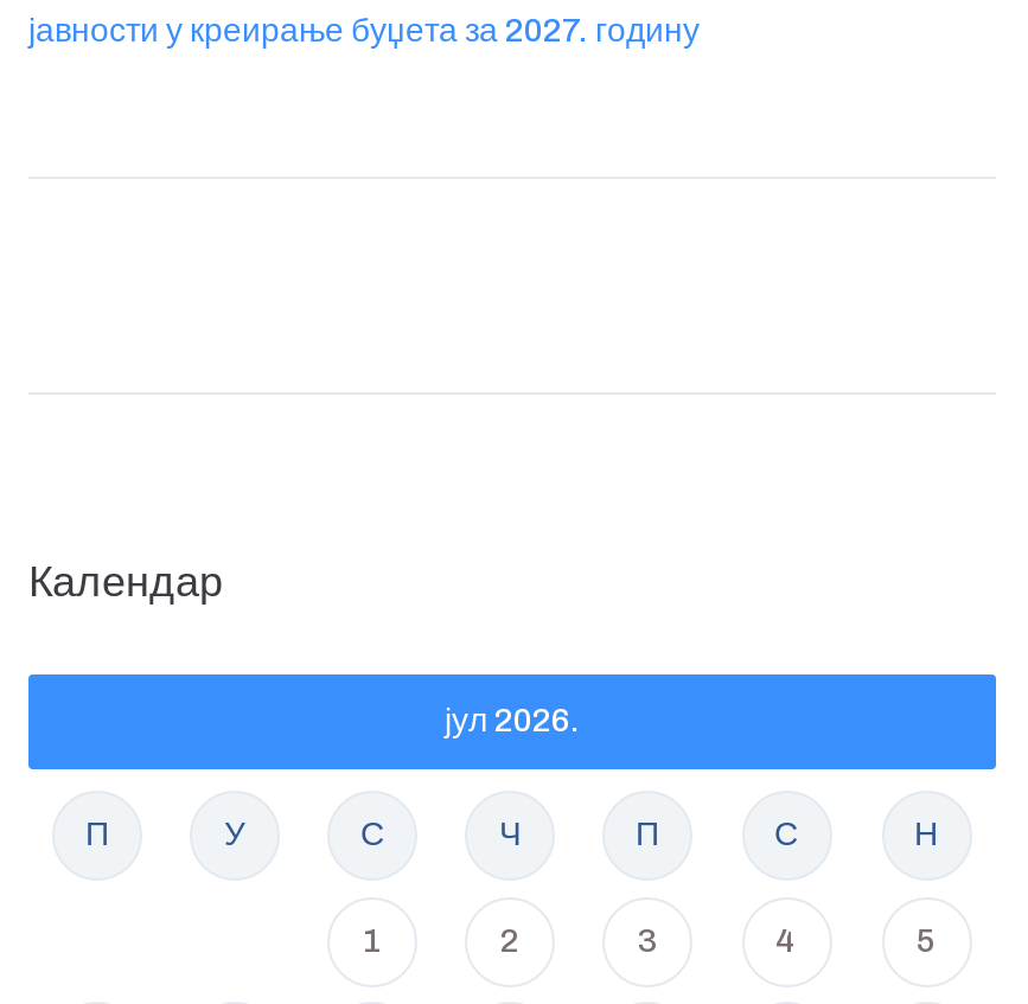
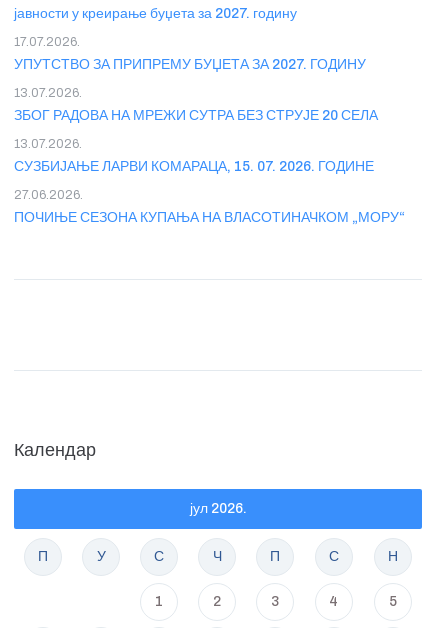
+ УПУТСТВО ЗА ПРИПРЕМУ БУЏЕТА ЗА 2027. ГОДИНУ

+ 17.07.2026.

+ ЗБОГ РАДОВА НА МРЕЖИ СУТРА БЕЗ СТРУЈЕ 20 СЕЛА

+ 13.07.2026.

+ СУЗБИЈАЊЕ ЛАРВИ КОМАРАЦА, 15. 07. 2026. ГОДИНЕ

+ 13.07.2026.

+ ПОЧИЊЕ СЕЗОНА КУПАЊА НА ВЛАСОТИНАЧКОМ „МОРУ“

+ 27.06.2026.
